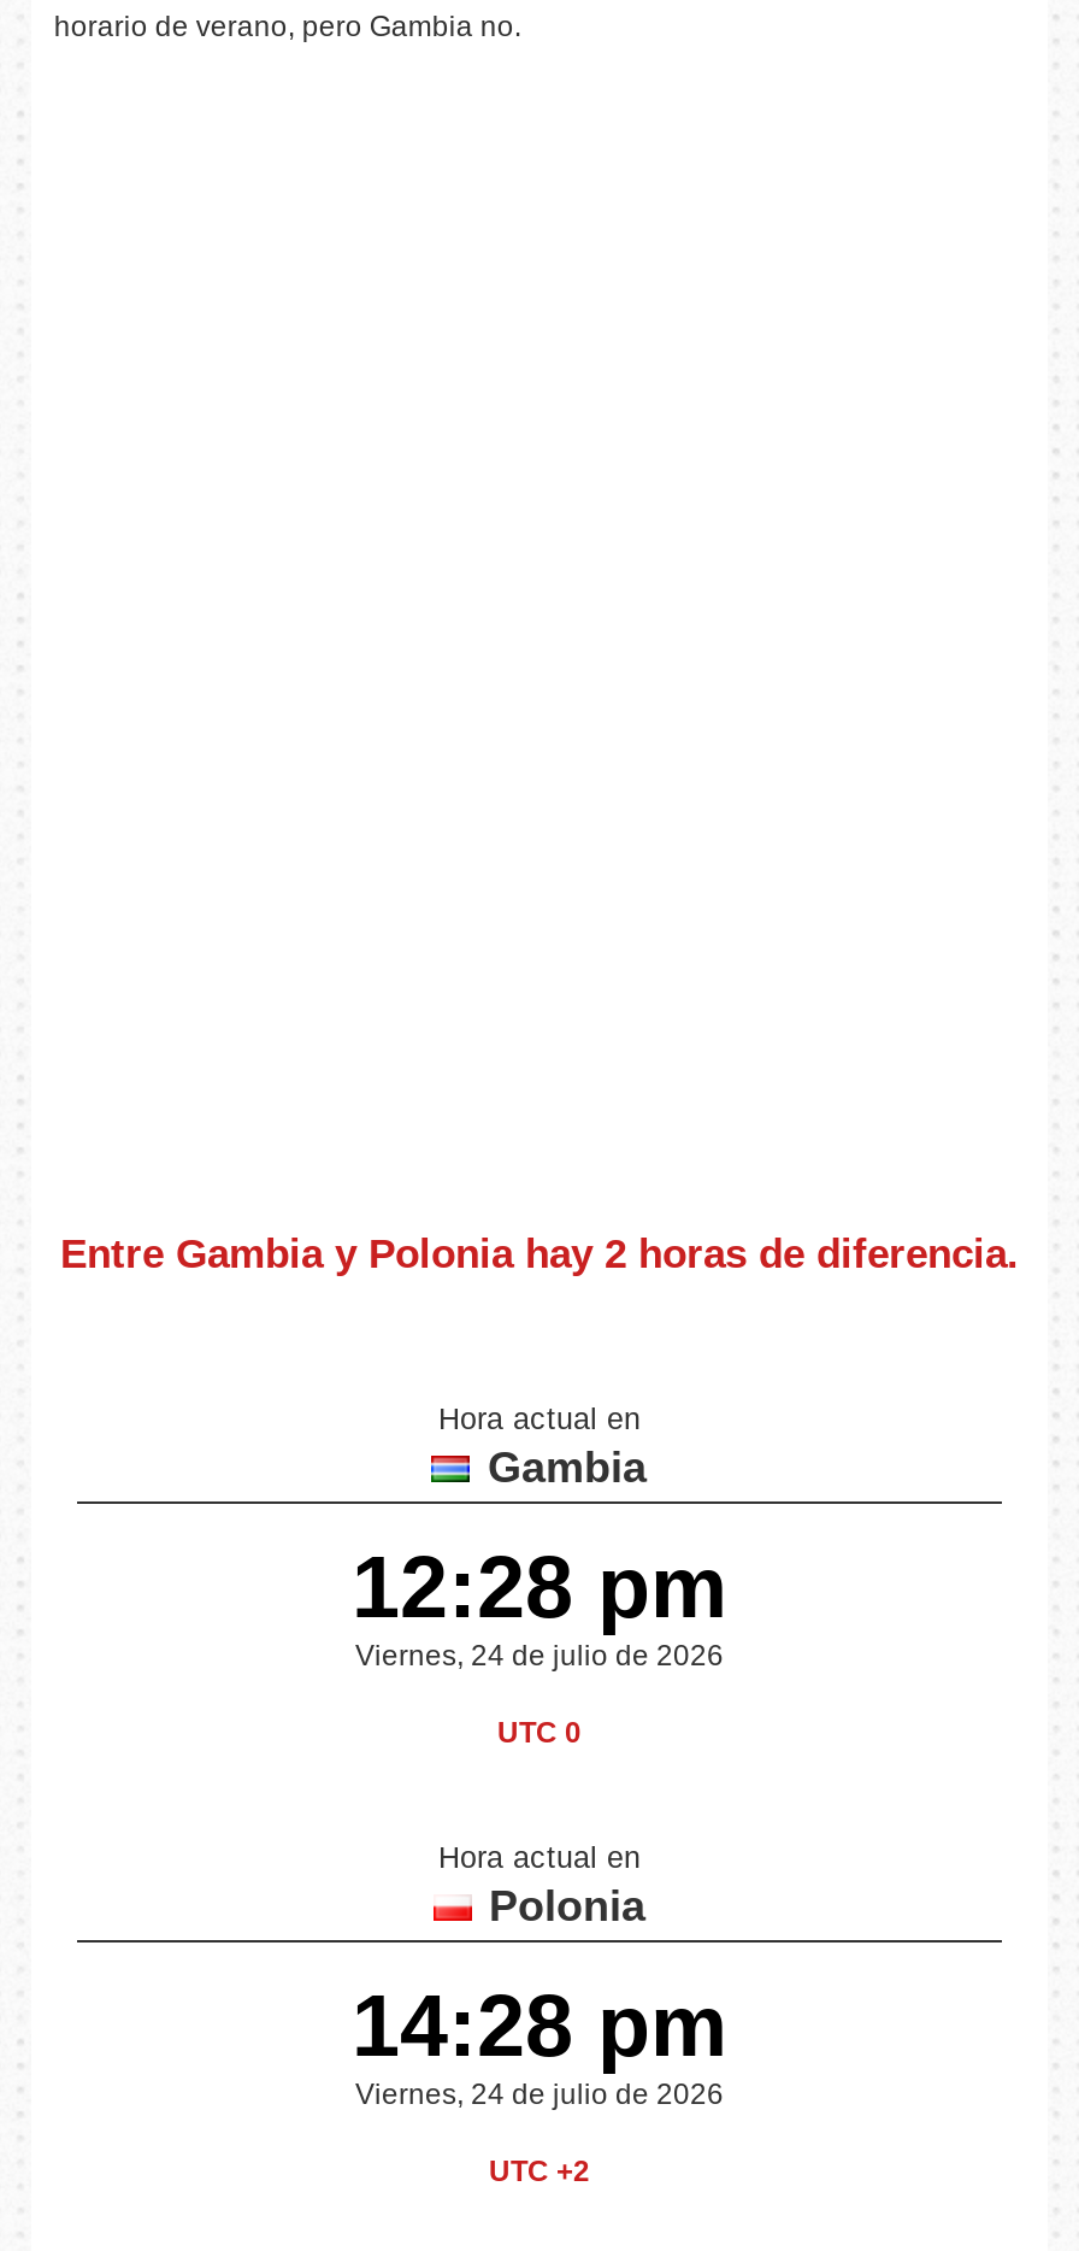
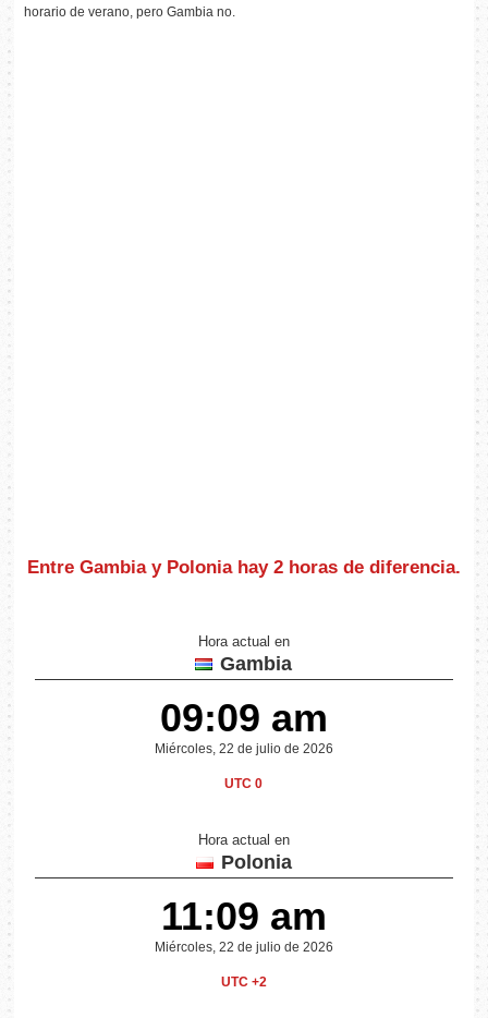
- 12:28 pm
- Viernes, 24 de julio de 2026
+ 09:09 am
+ Miércoles, 22 de julio de 2026

- 14:28 pm
- Viernes, 24 de julio de 2026
+ 11:09 am
+ Miércoles, 22 de julio de 2026
